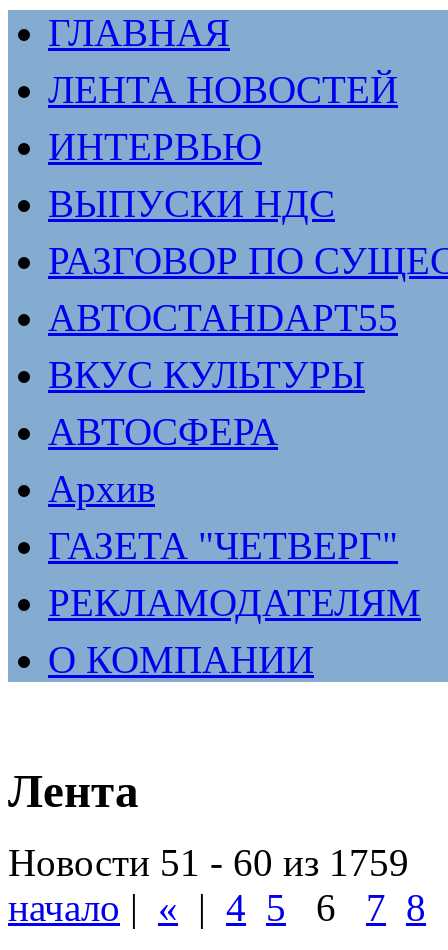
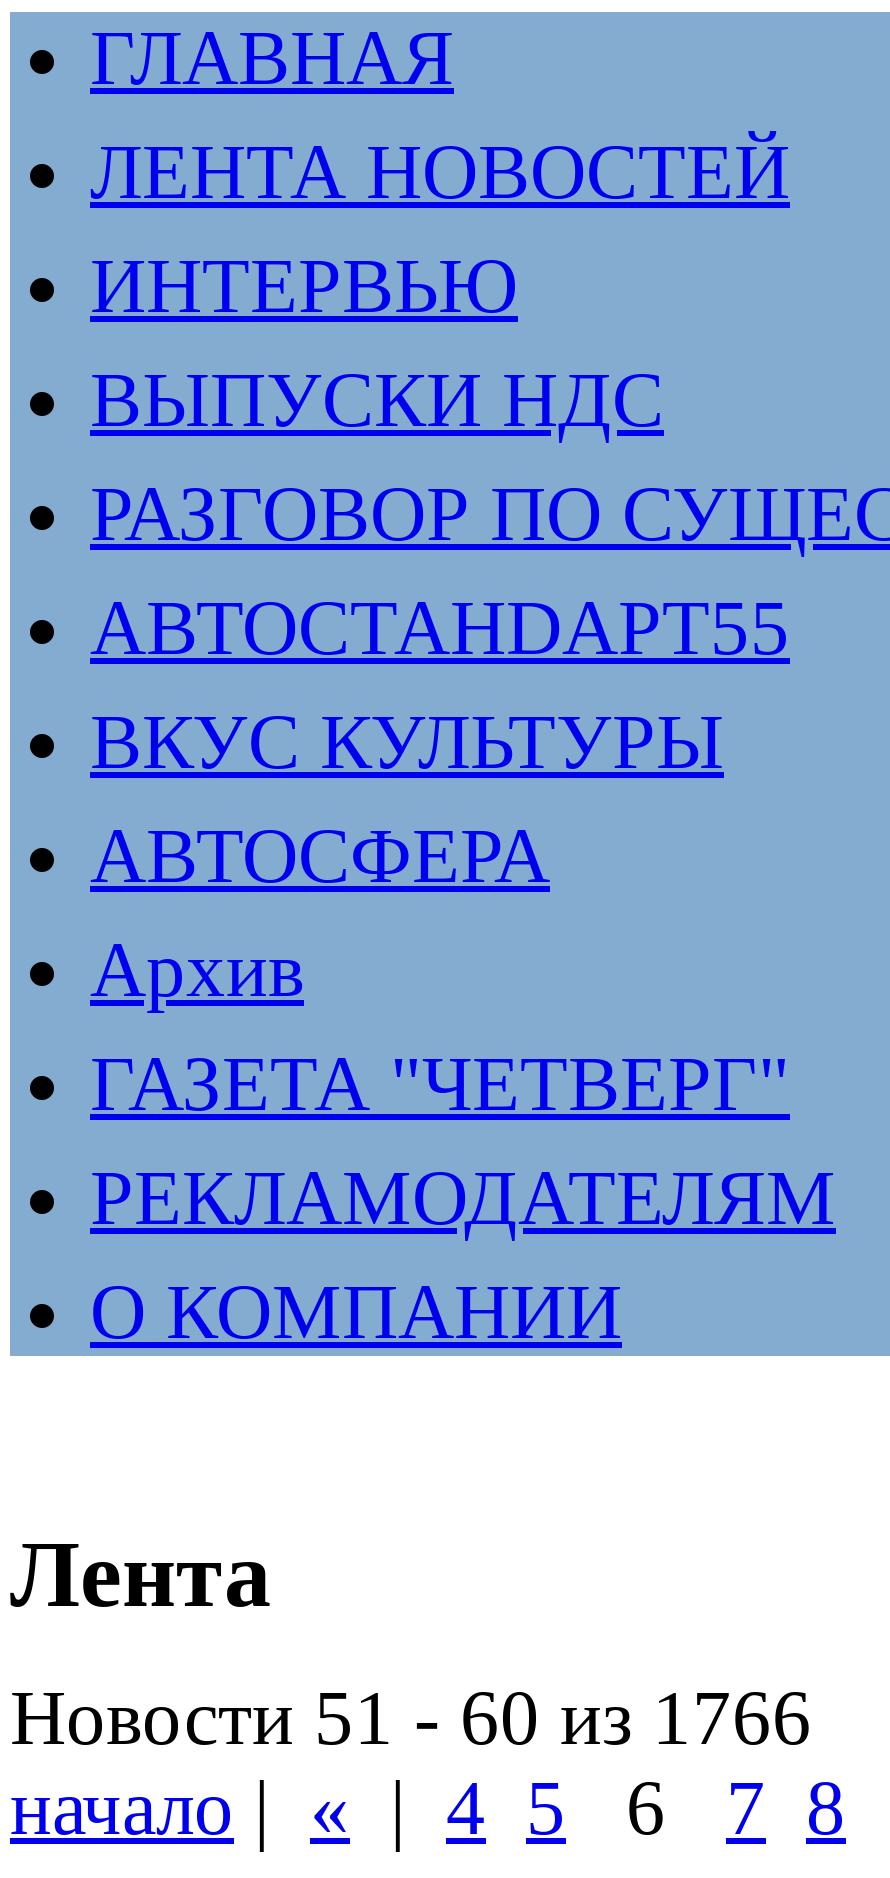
- Новости 51 - 60 из 1759
+ Новости 51 - 60 из 1766
